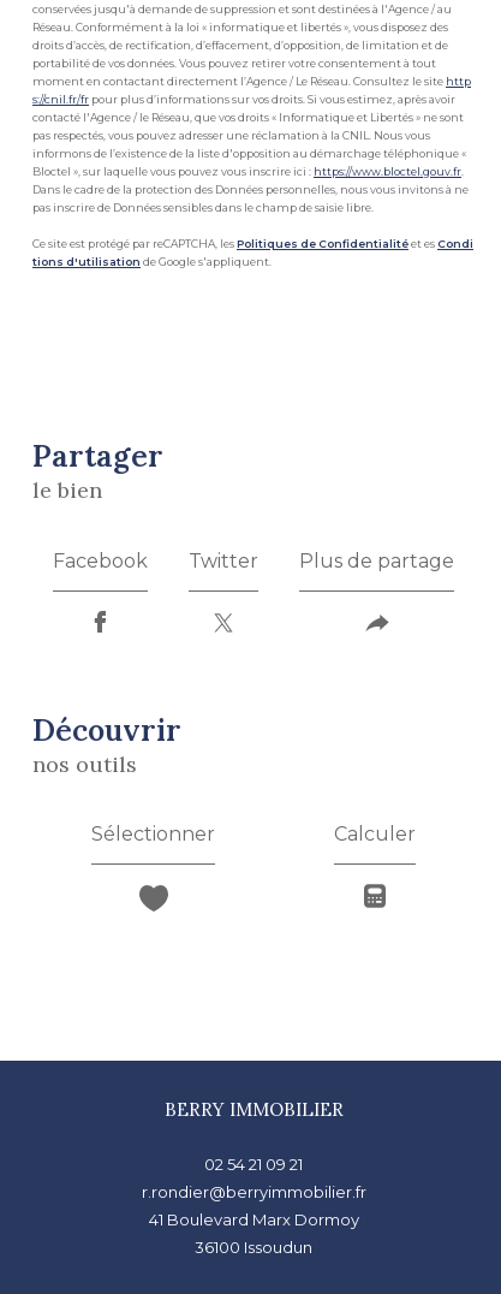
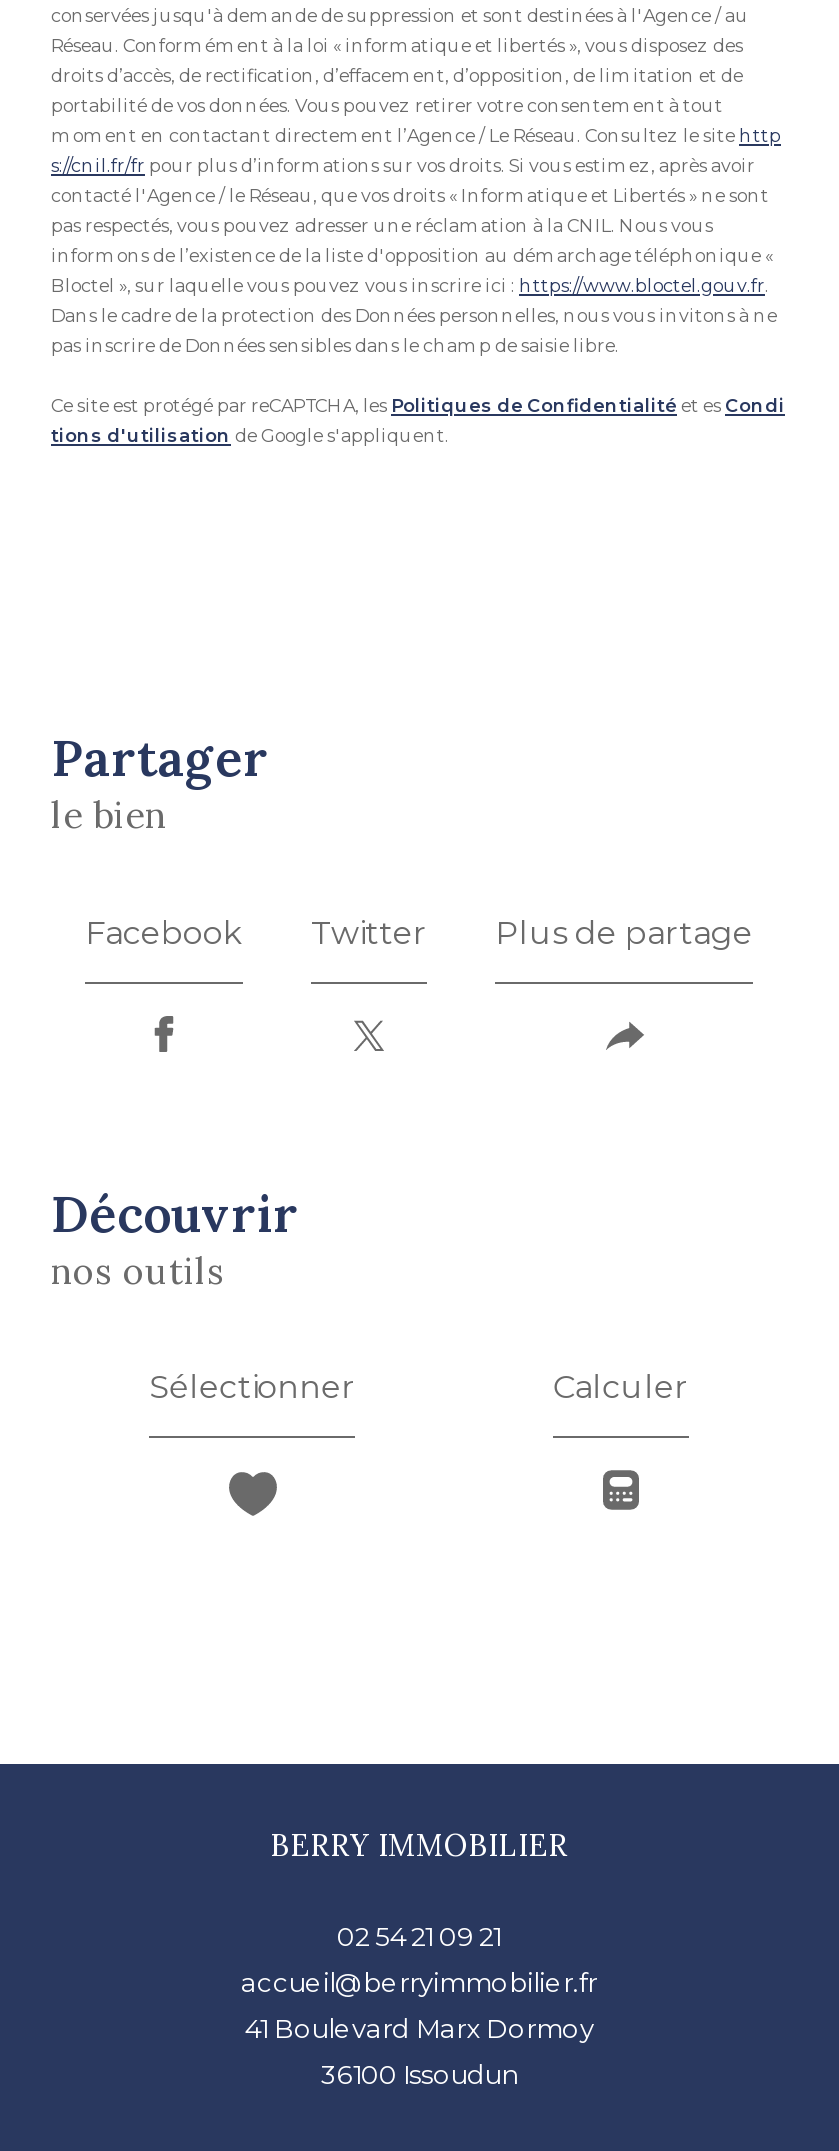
- r.rondier@berryimmobilier.fr
+ accueil@berryimmobilier.fr
